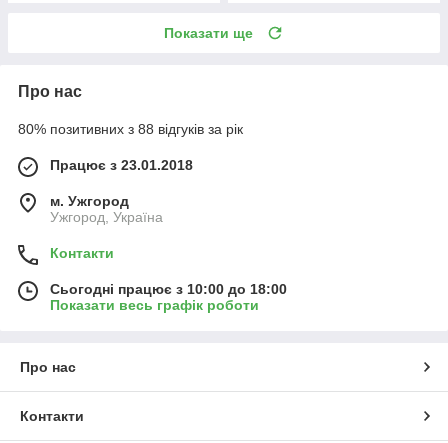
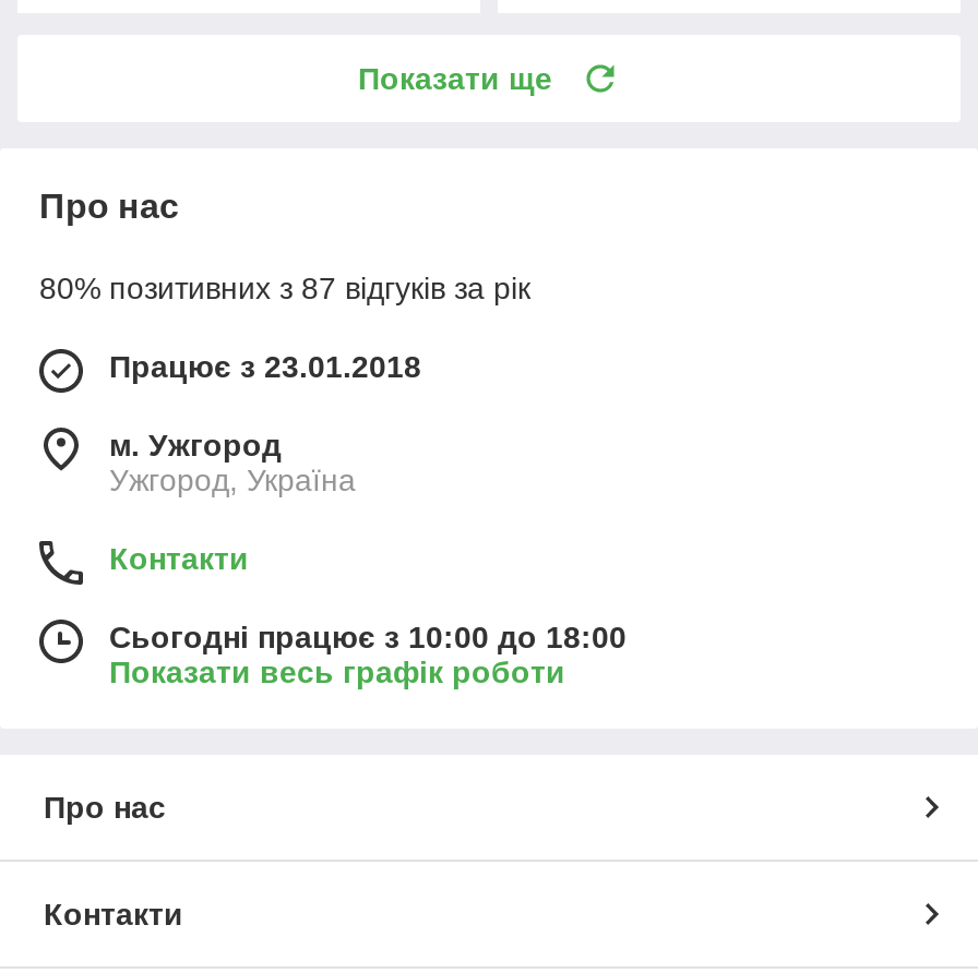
- 80% позитивних з 88 відгуків за рік
+ 80% позитивних з 87 відгуків за рік
